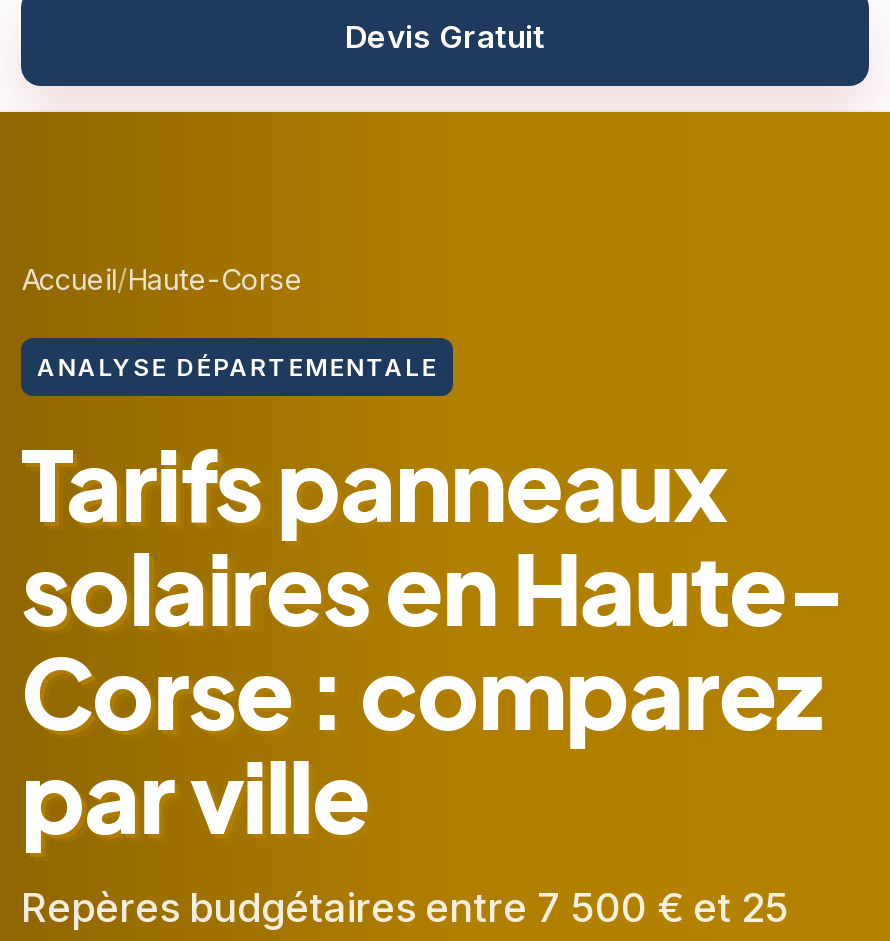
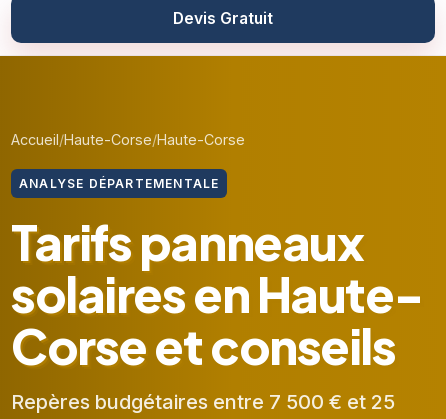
- Accueil Haute-Corse
+ Accueil Haute-Corse Haute-Corse

- Corse : comparez
- par ville
+ Corse et conseils
